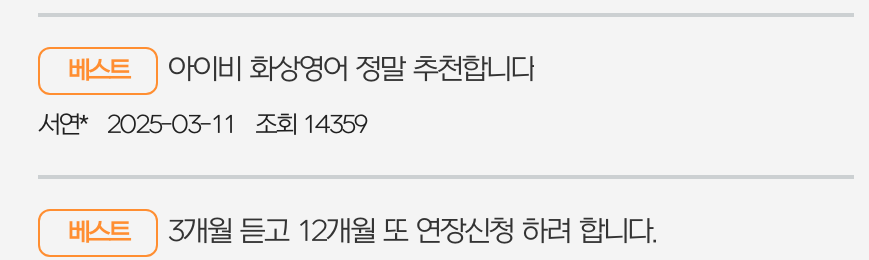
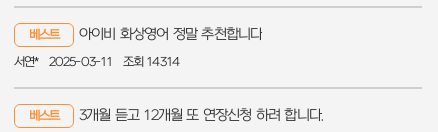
- 서연* 2025-03-11 조회 14359
+ 서연* 2025-03-11 조회 14314
